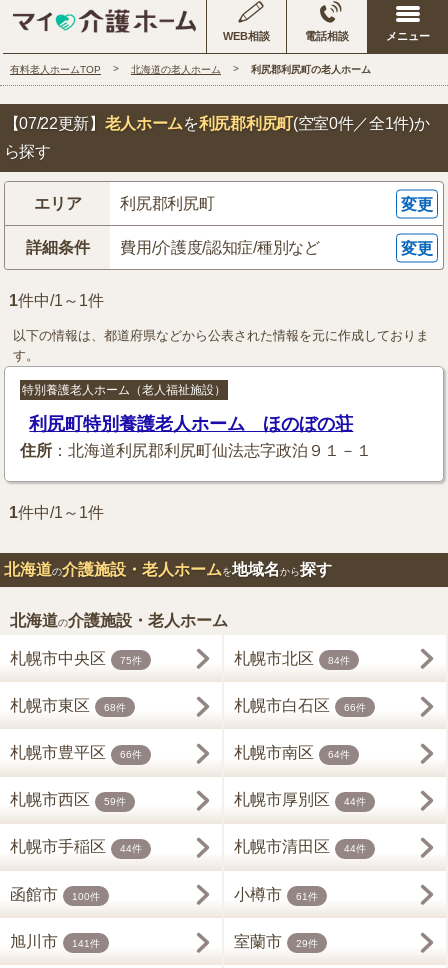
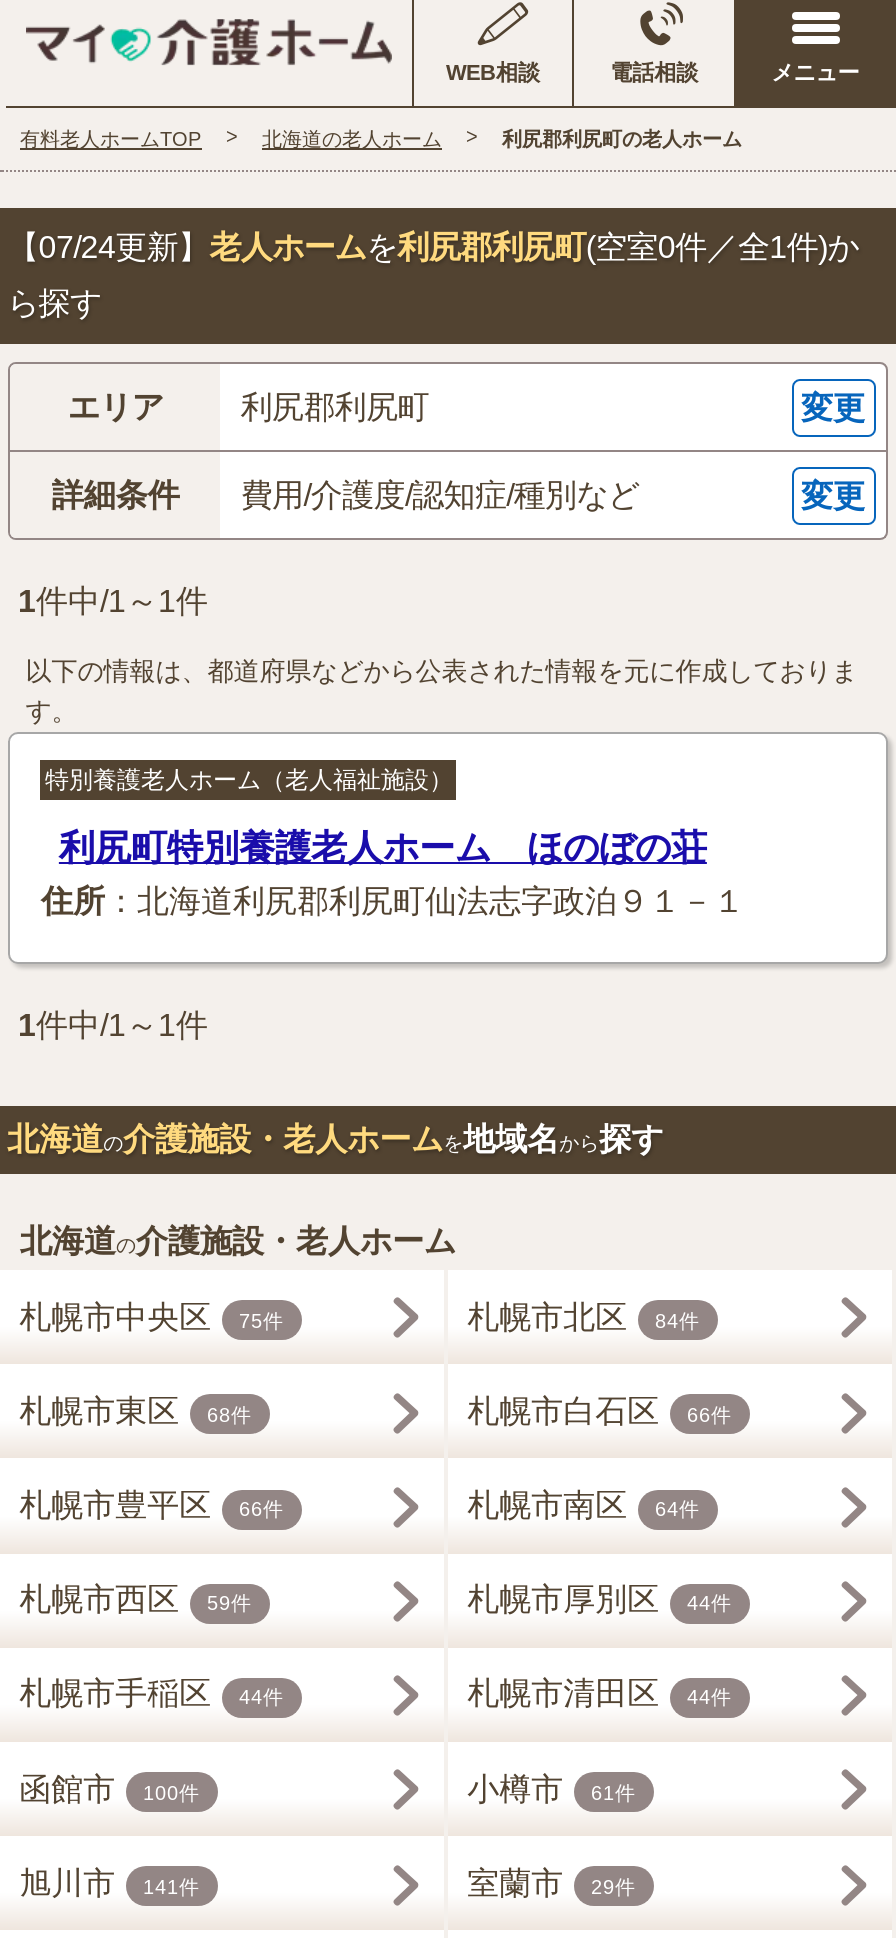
- 【07/22更新】老人ホームを利尻郡利尻町(空室0件／全1件)か
+ 【07/24更新】老人ホームを利尻郡利尻町(空室0件／全1件)か
